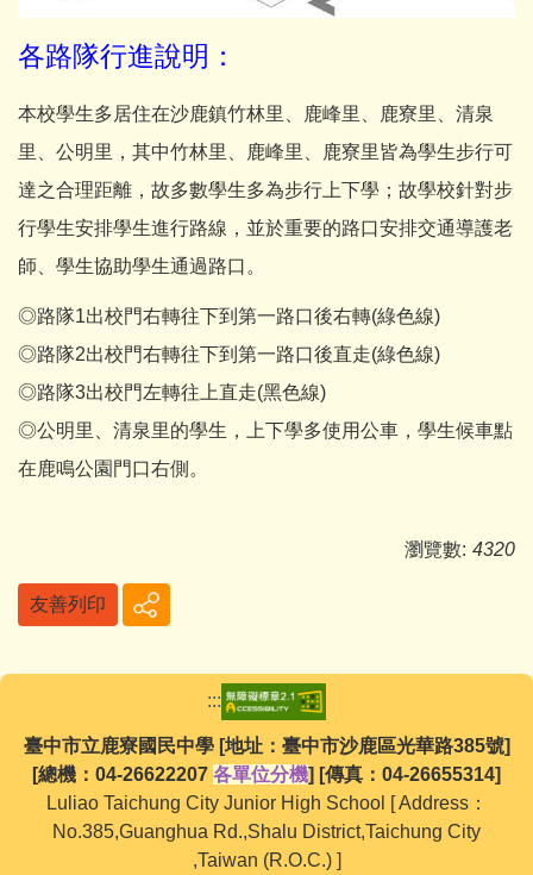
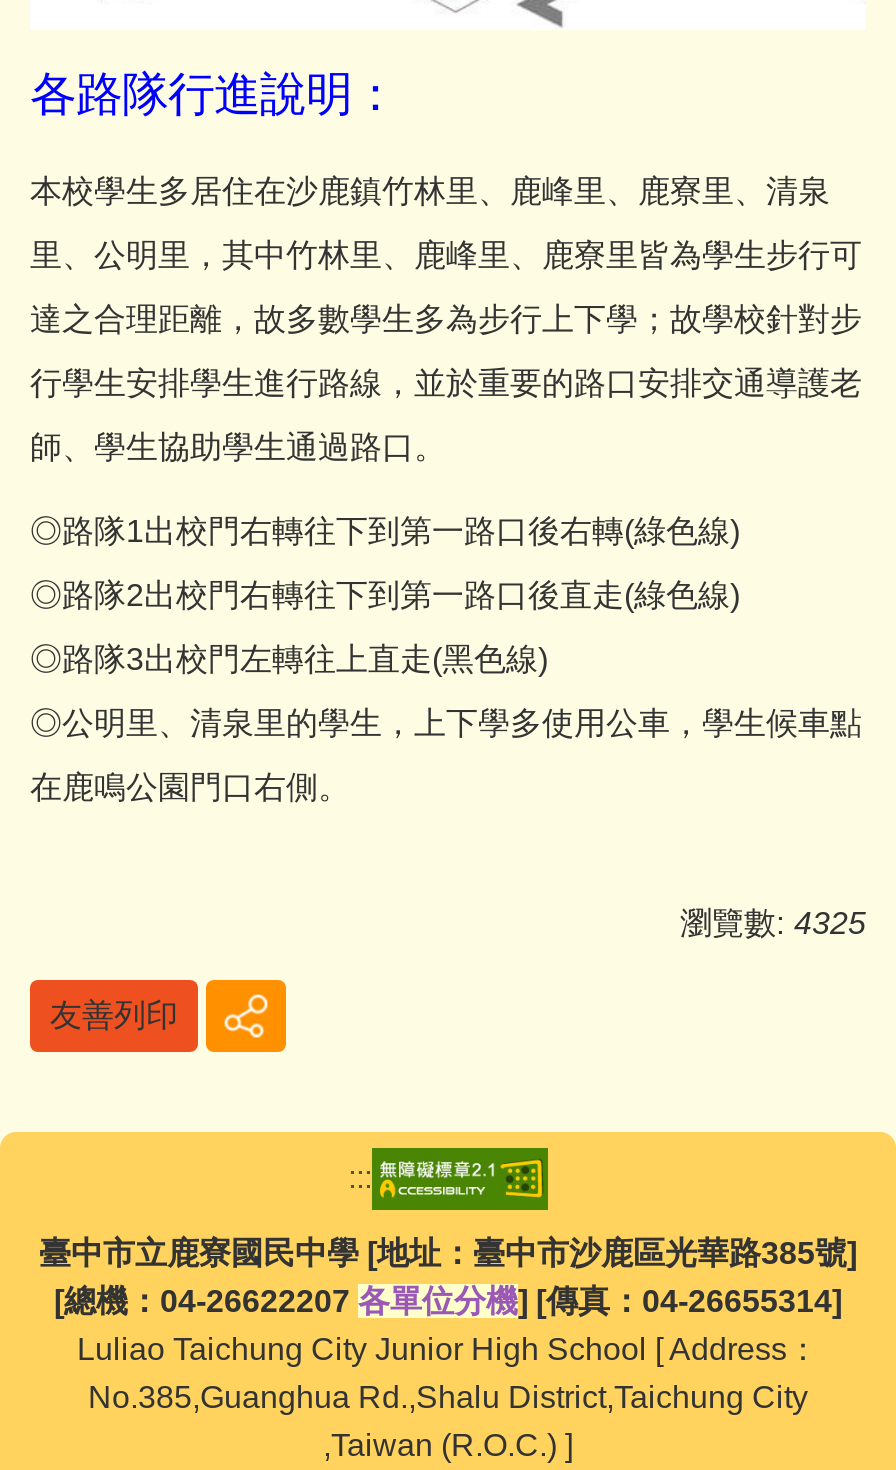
- 瀏覽數: 4320
+ 瀏覽數: 4325
